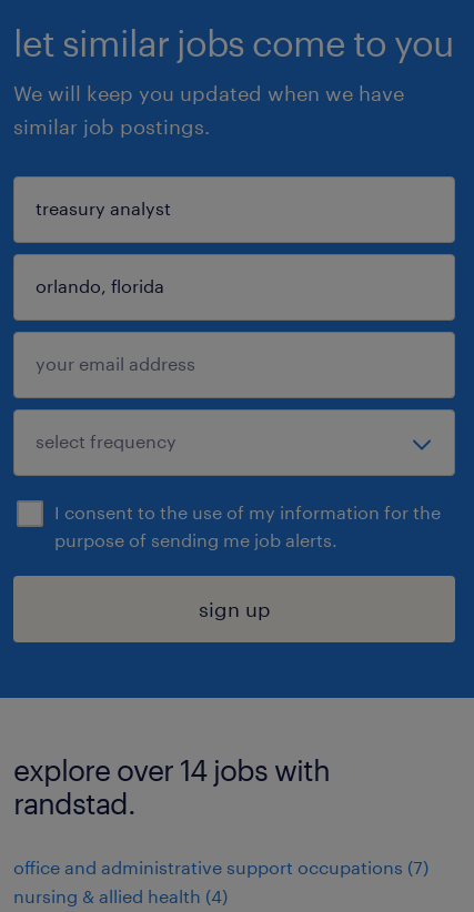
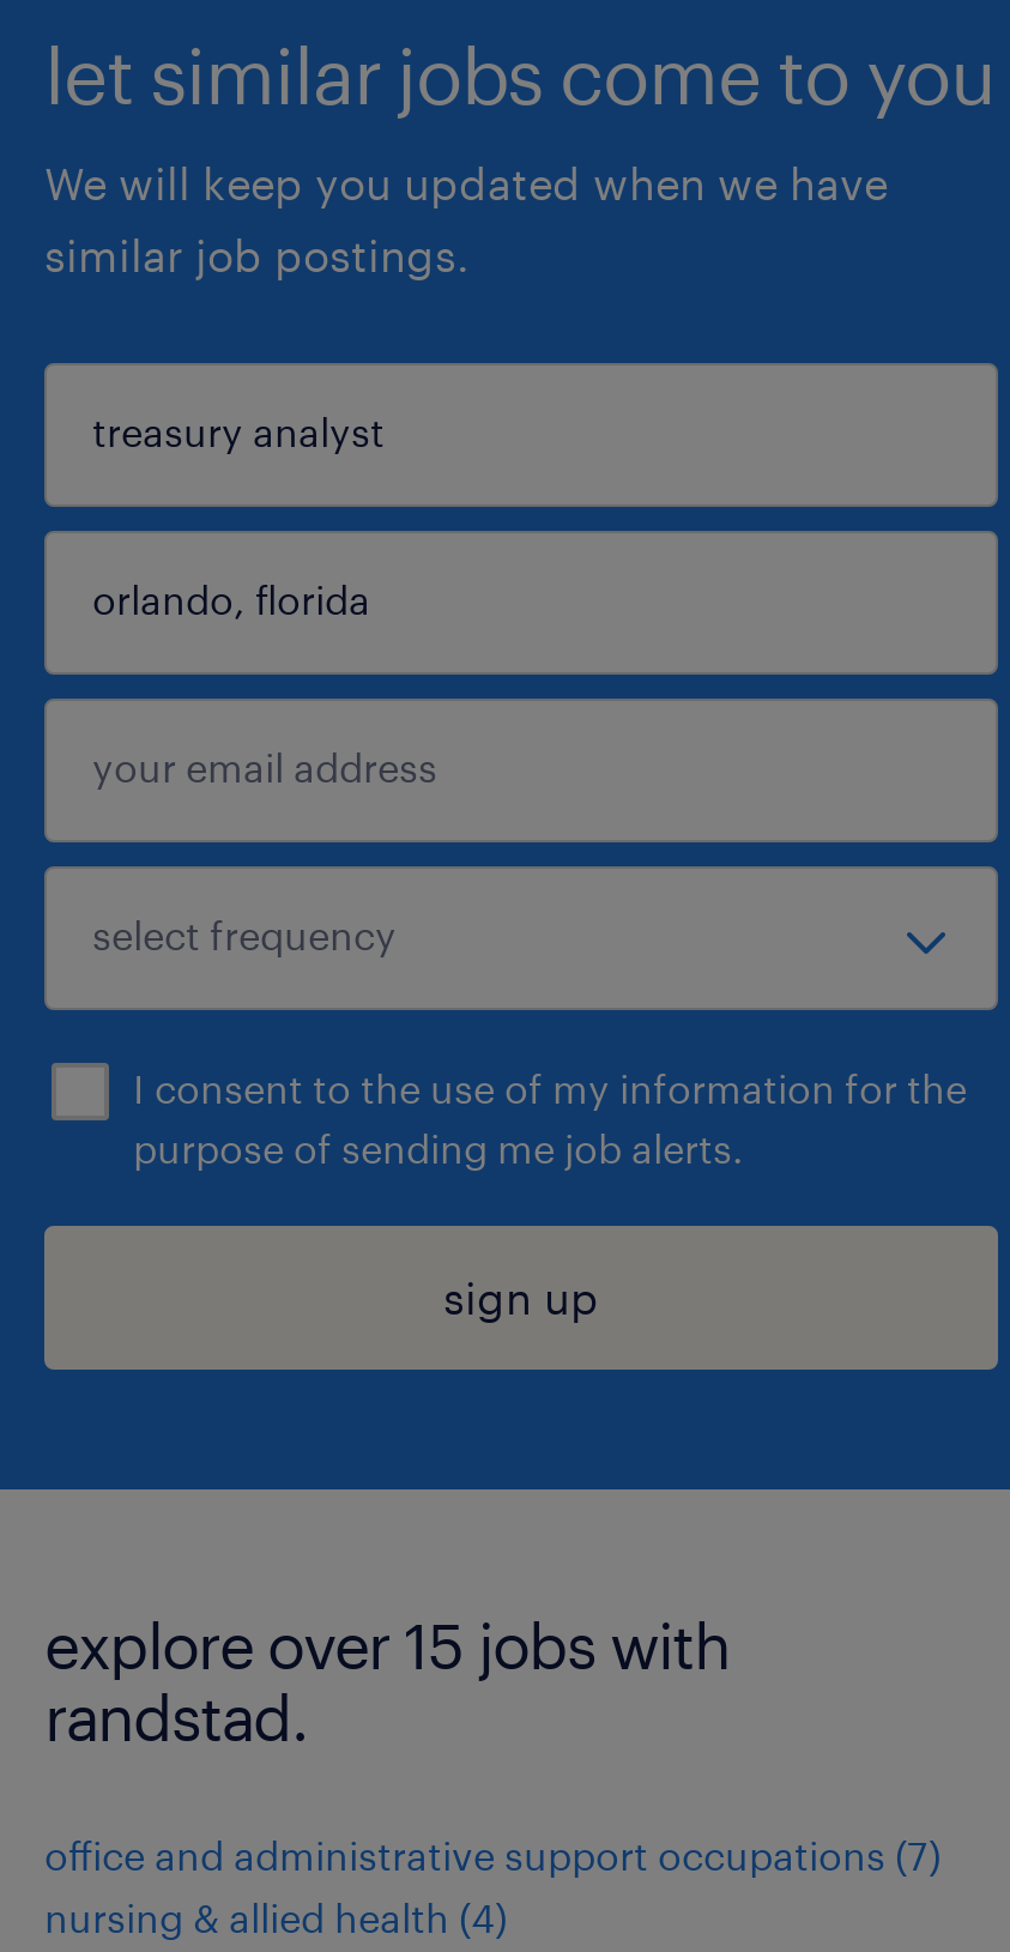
- explore over 14 jobs with
+ explore over 15 jobs with
